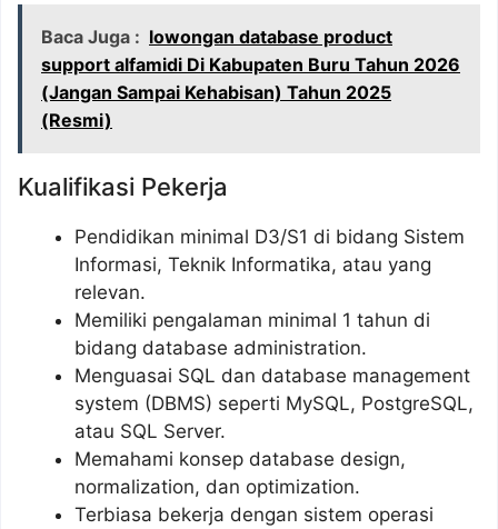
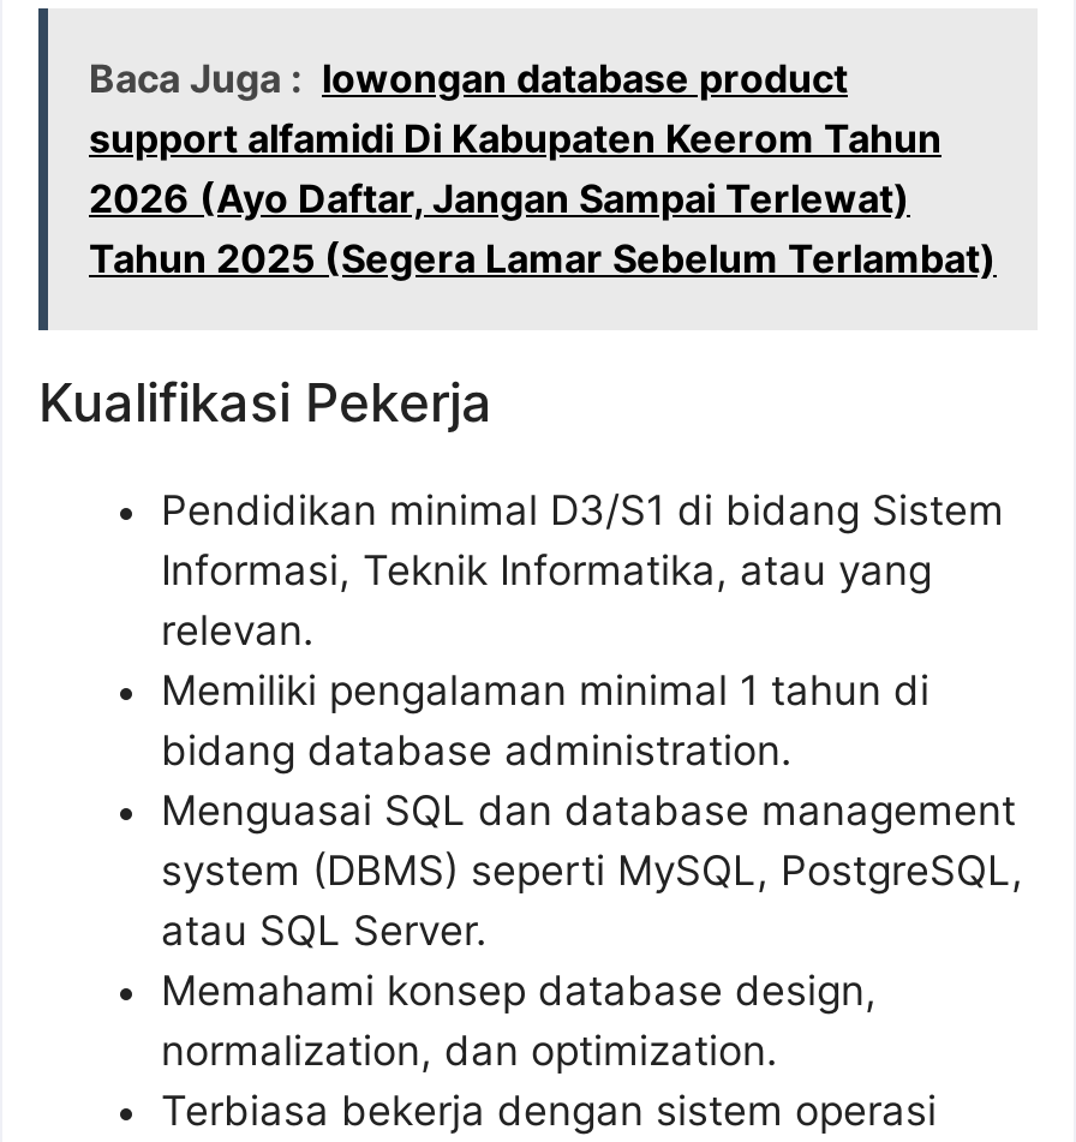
- support alfamidi Di Kabupaten Buru Tahun 2026
- (Jangan Sampai Kehabisan) Tahun 2025
- (Resmi)
+ support alfamidi Di Kabupaten Keerom Tahun
+ 2026 (Ayo Daftar, Jangan Sampai Terlewat)
+ Tahun 2025 (Segera Lamar Sebelum Terlambat)
